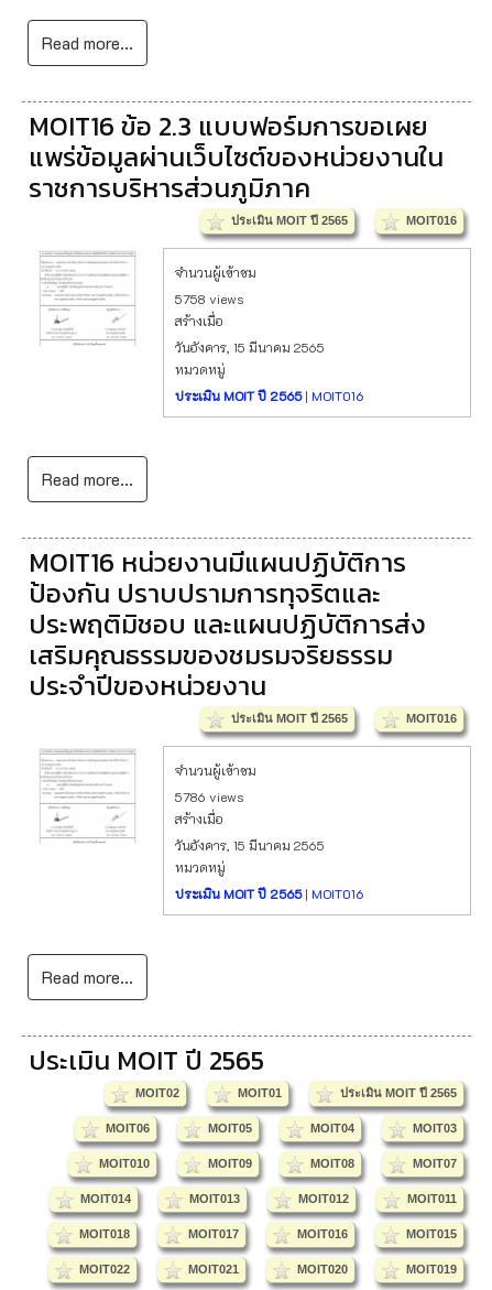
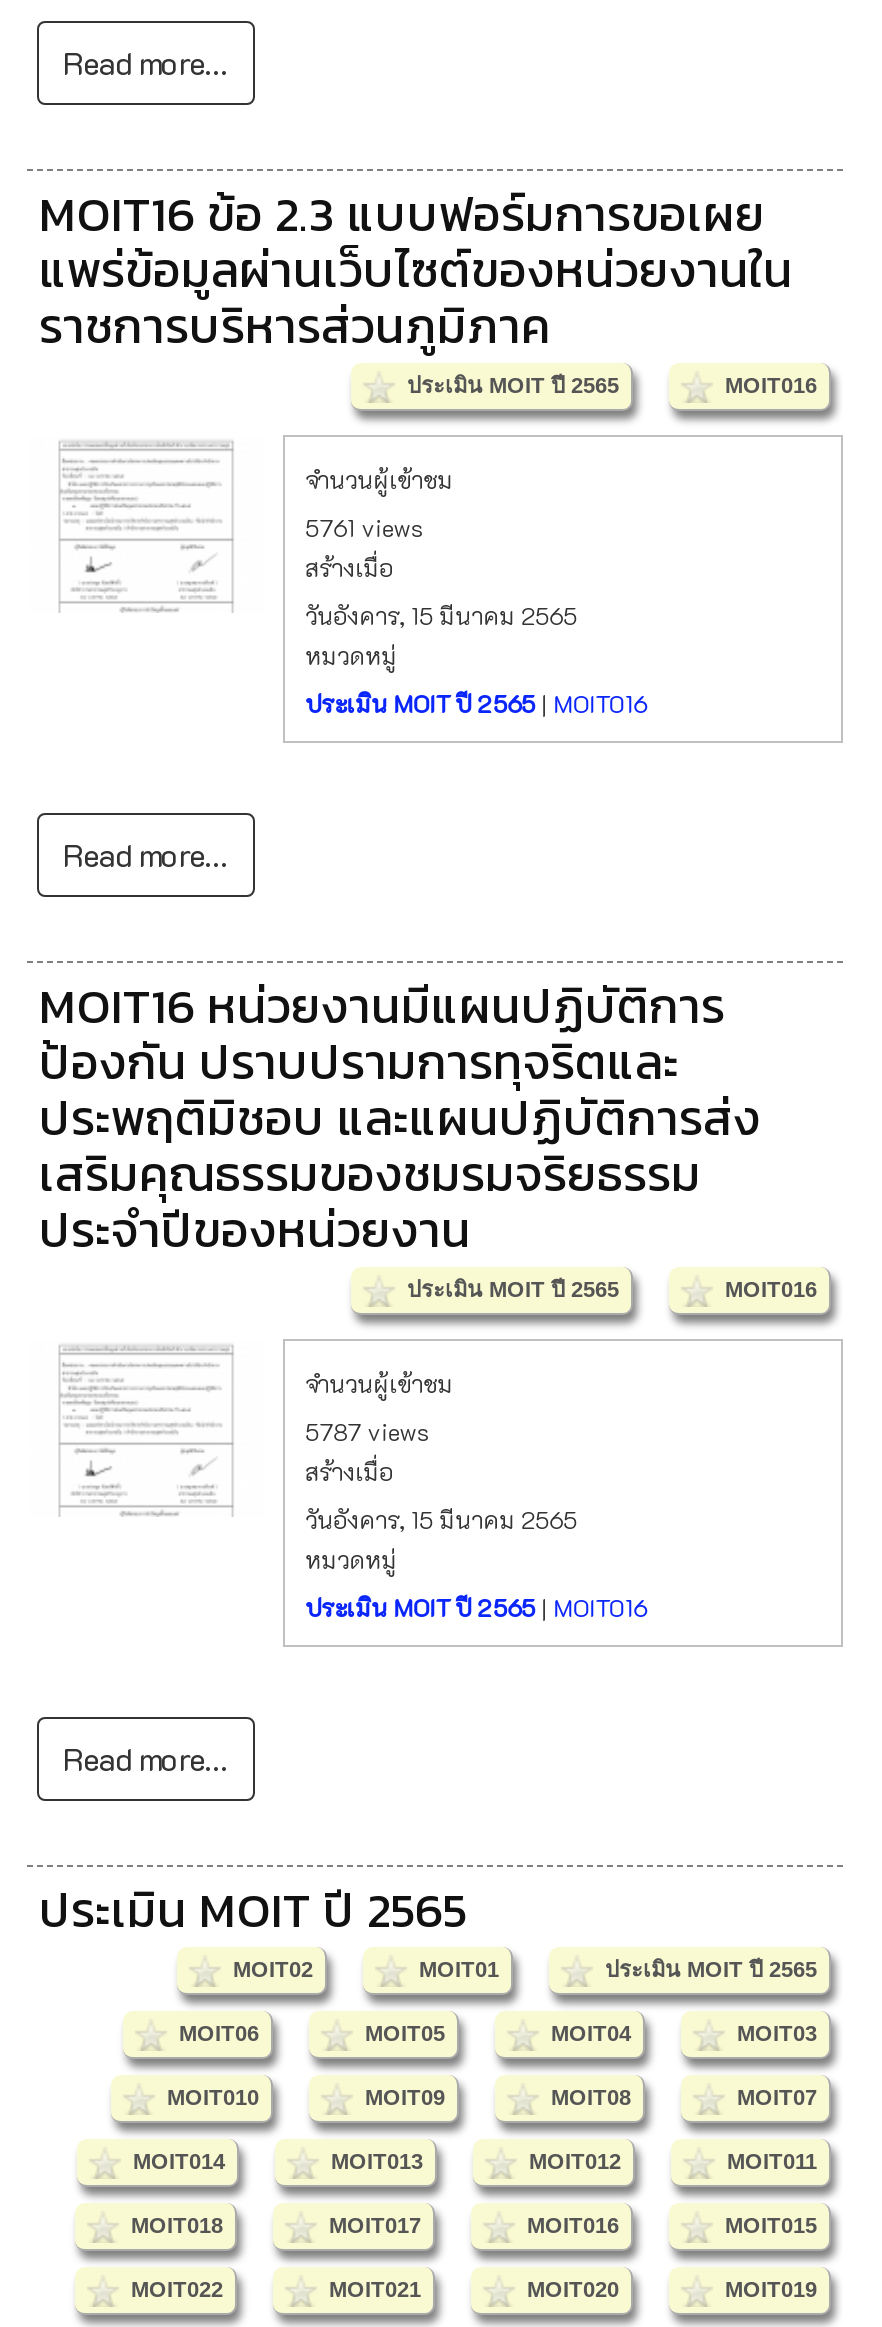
- 5758 views
+ 5761 views

- 5786 views
+ 5787 views
